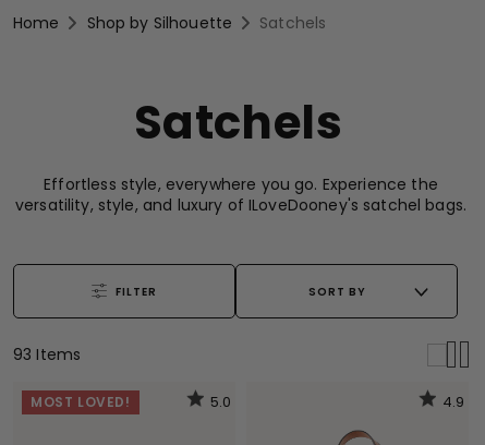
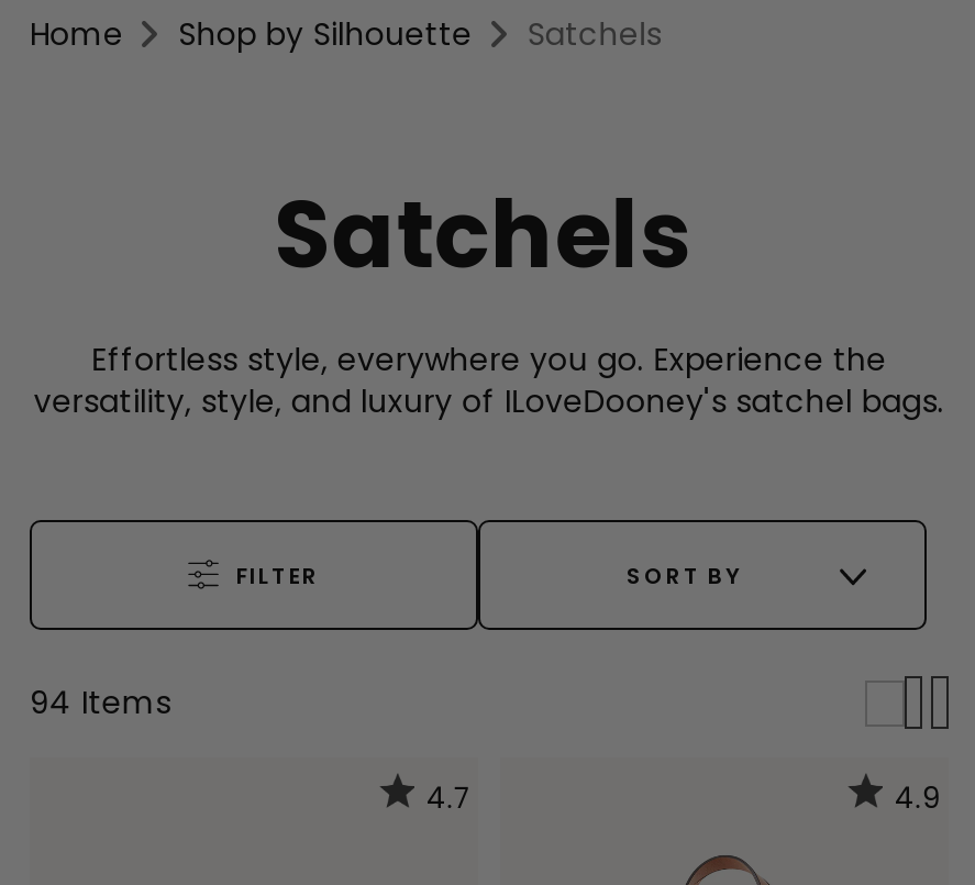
- 93 Items
+ 94 Items

- MOST LOVED!
- 5.0
+ 4.7
